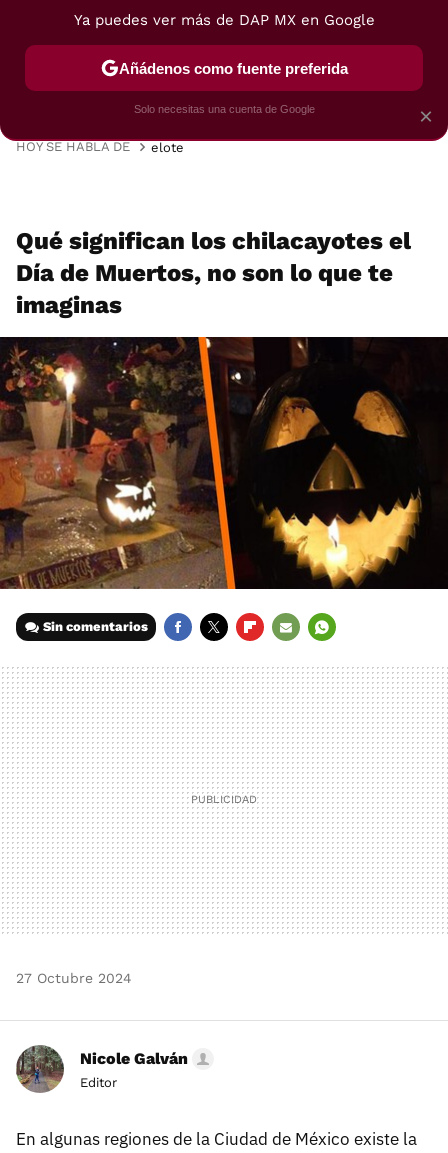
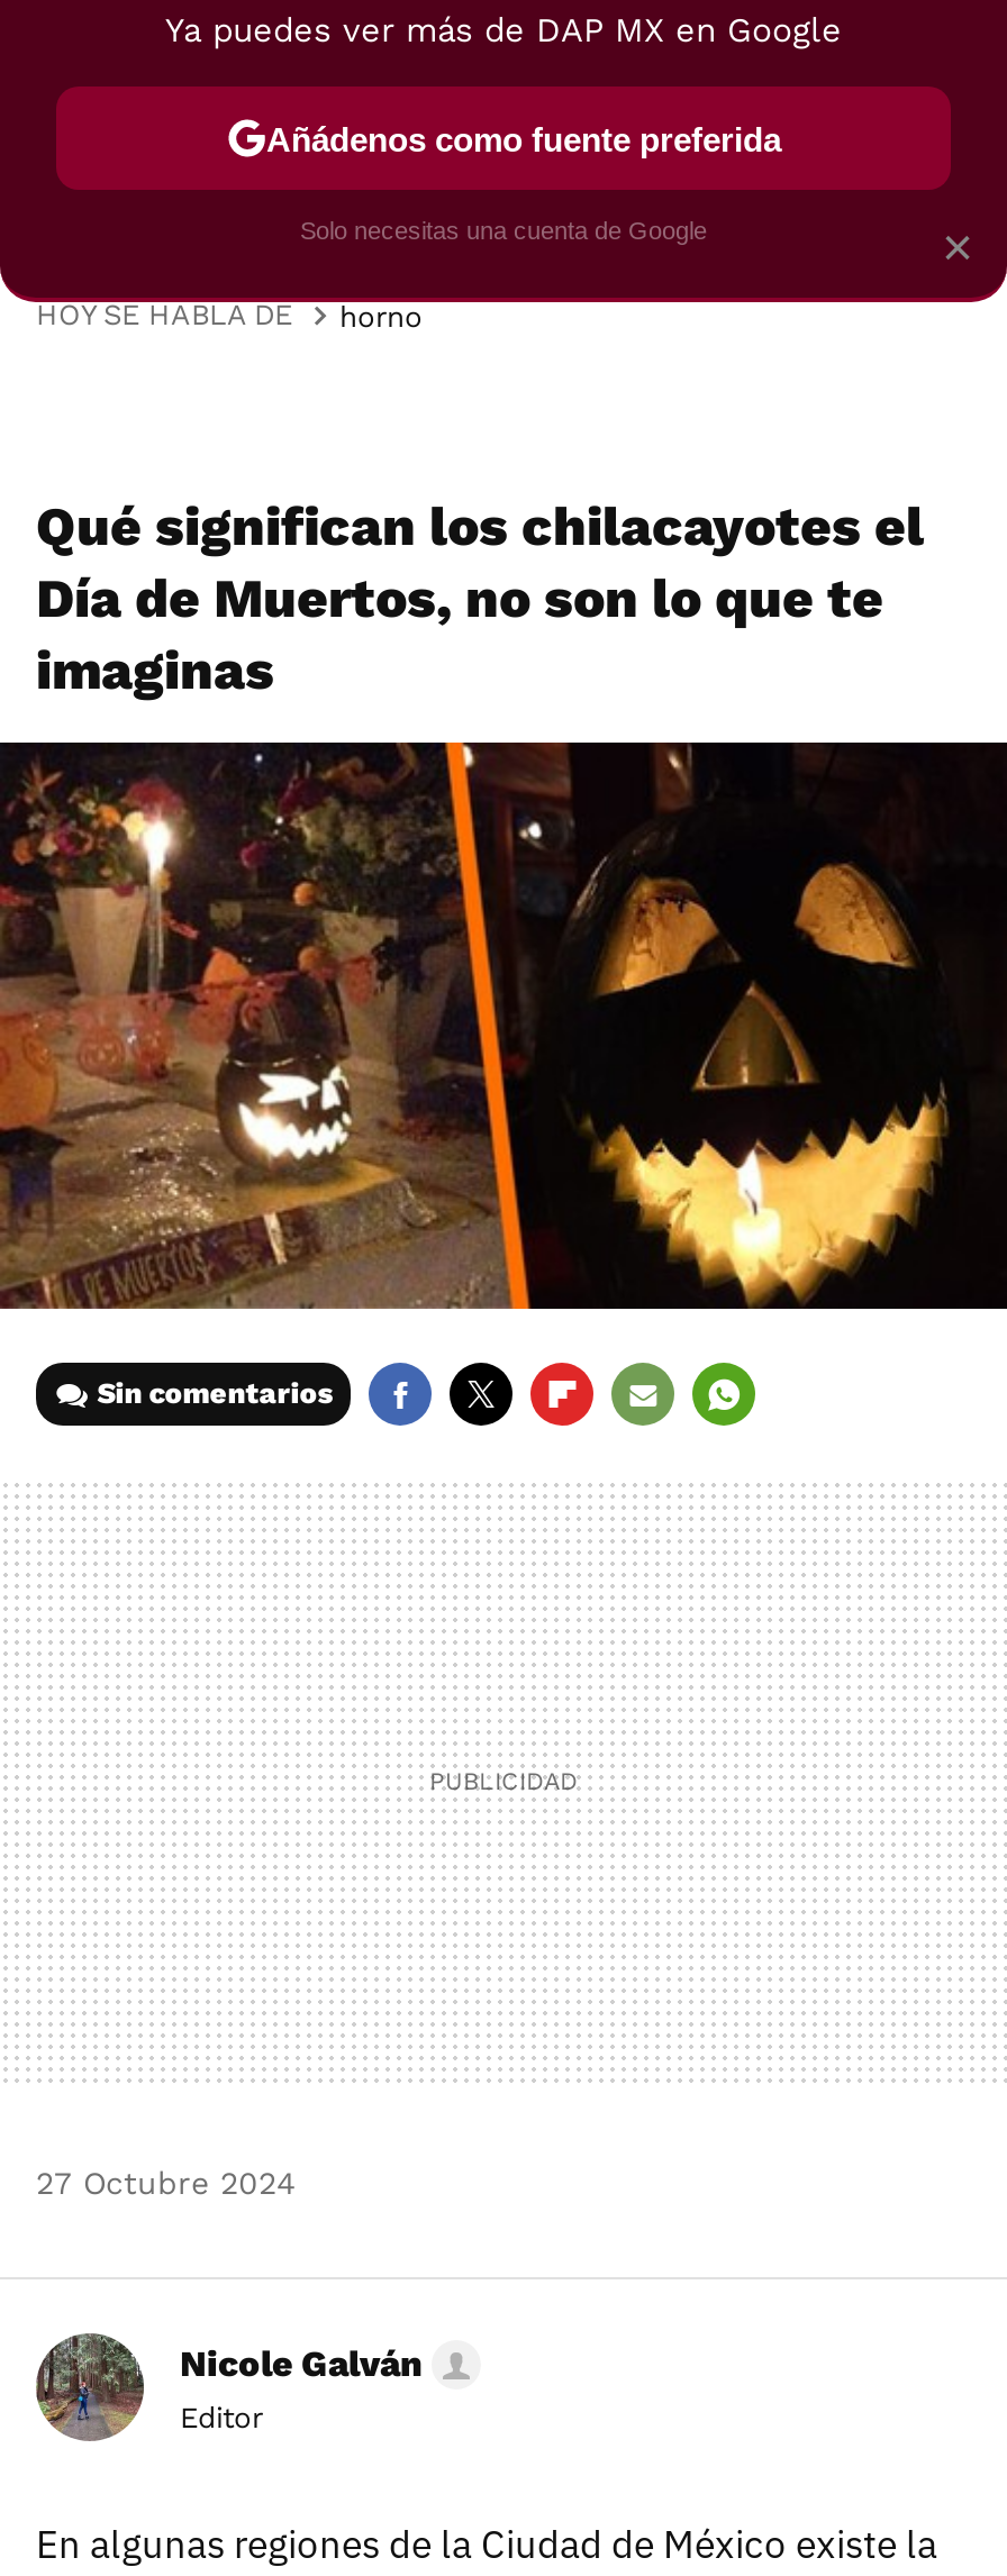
- elote
+ horno
